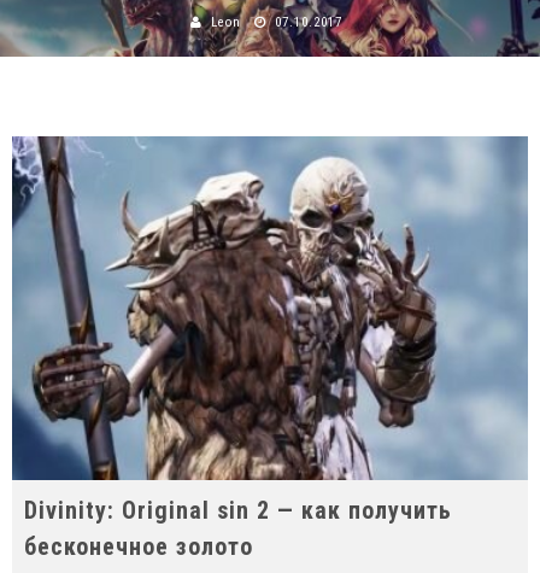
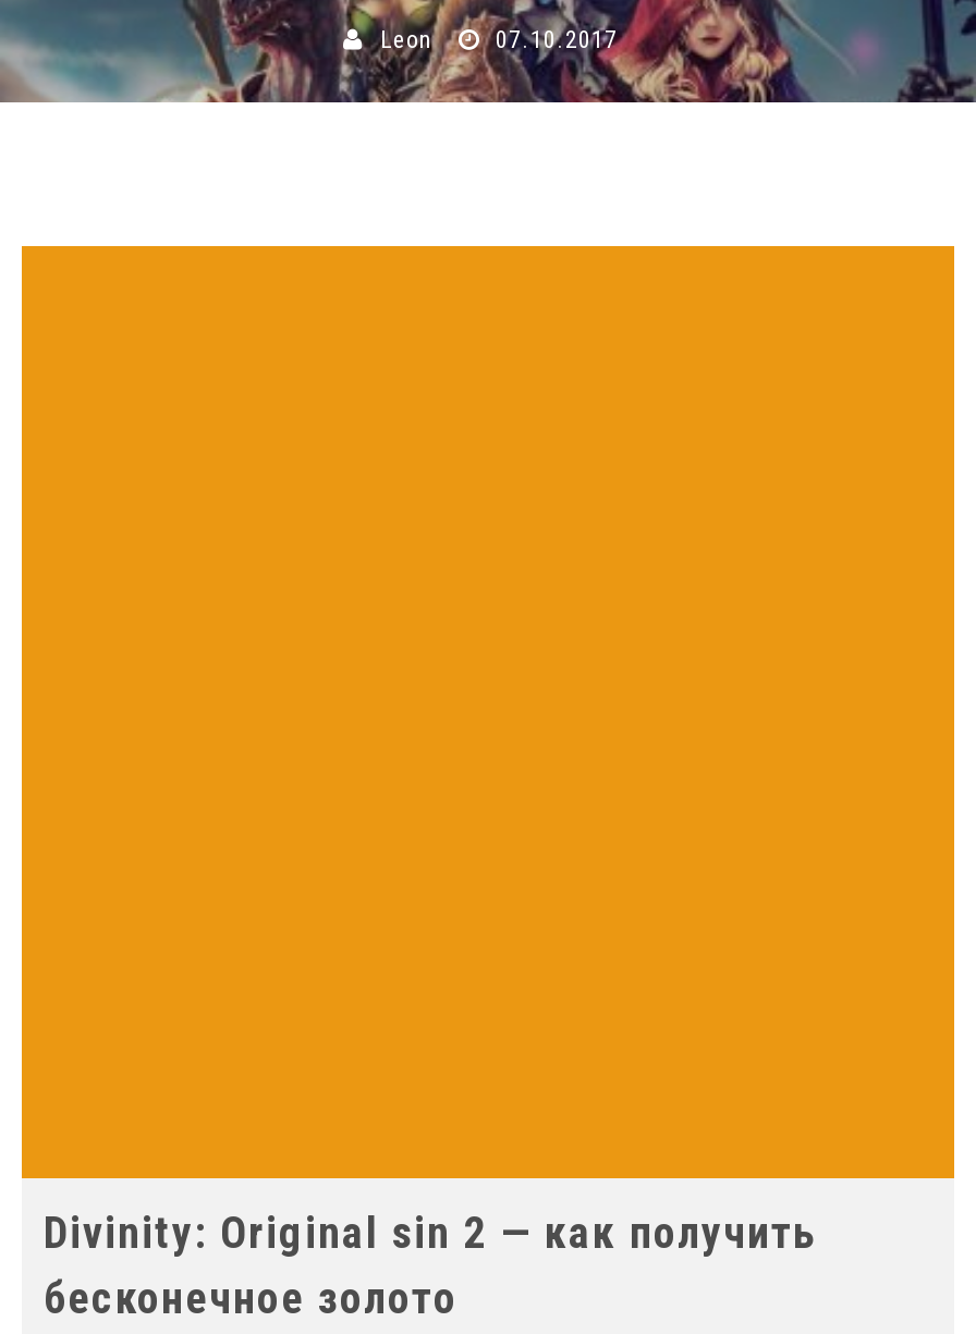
- [image]
